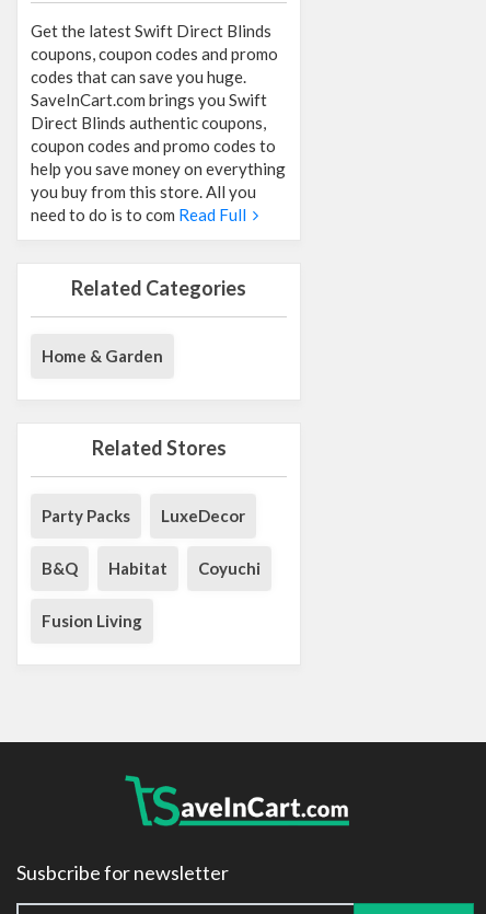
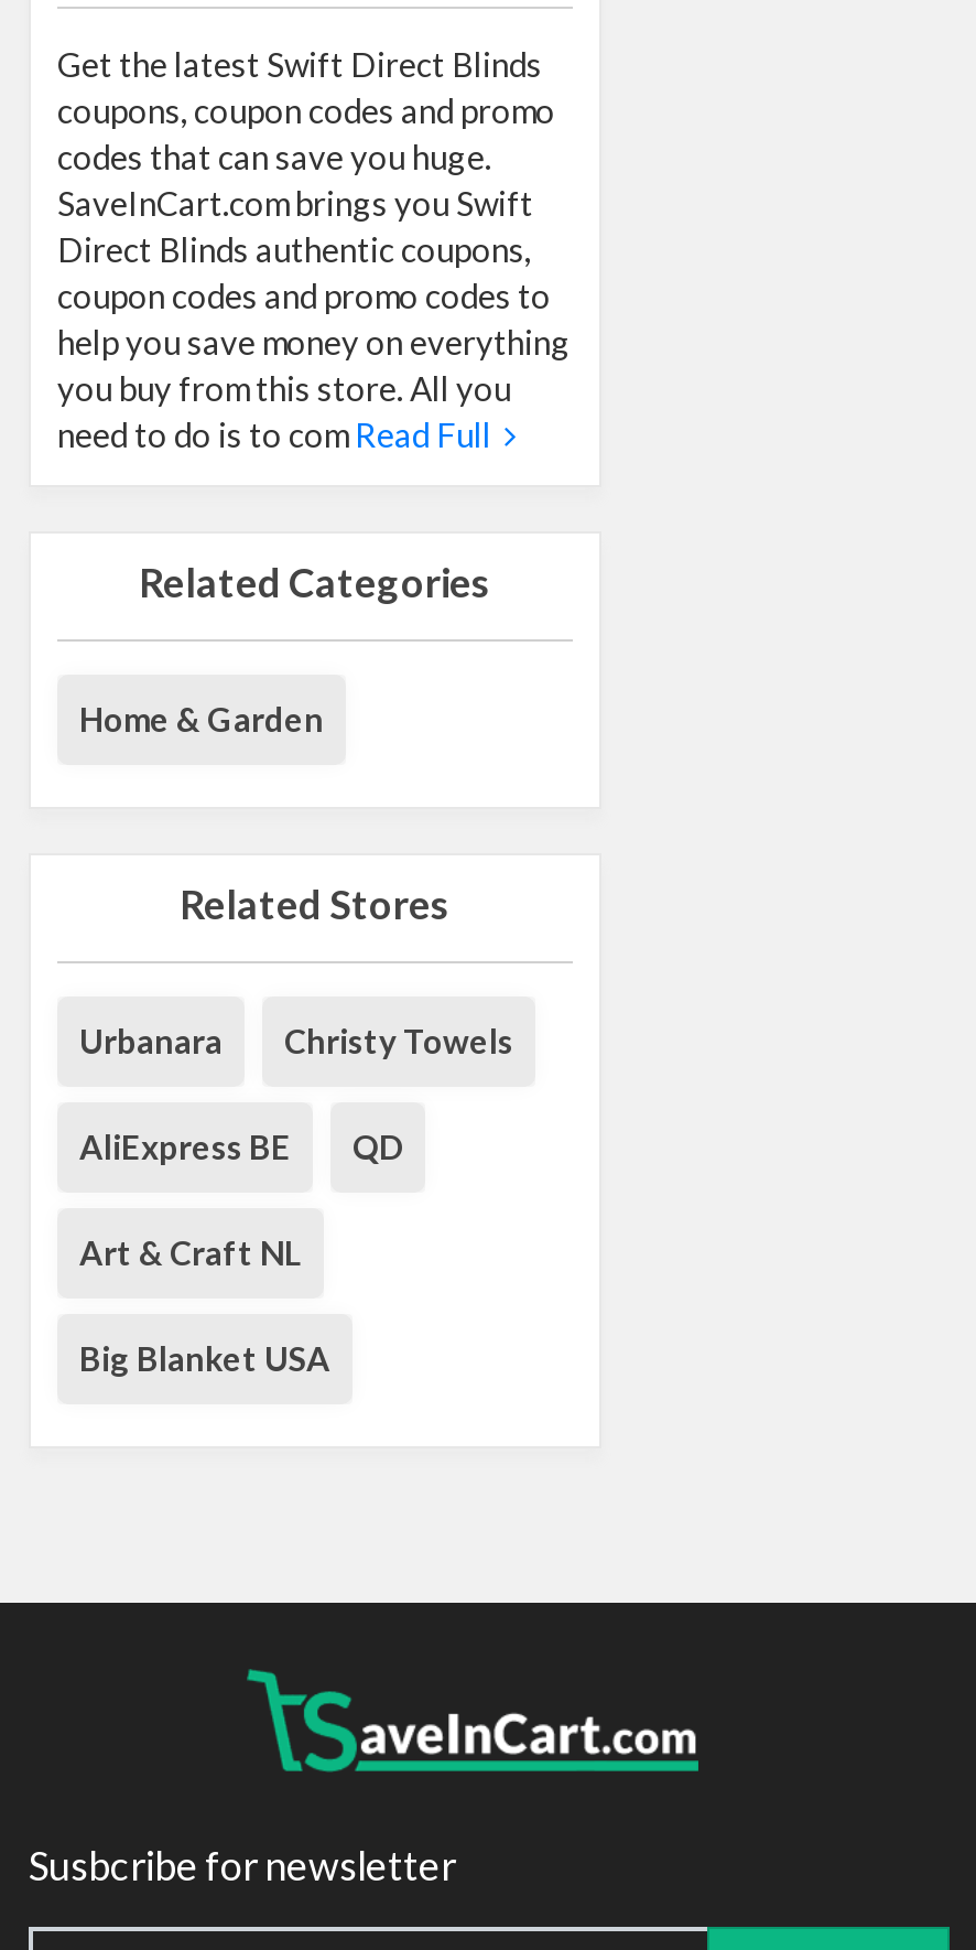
- Party Packs
- LuxeDecor
- B&Q
- Habitat
- Coyuchi
- Fusion Living
+ Urbanara
+ Christy Towels
+ AliExpress BE
+ QD
+ Art & Craft NL
+ Big Blanket USA
